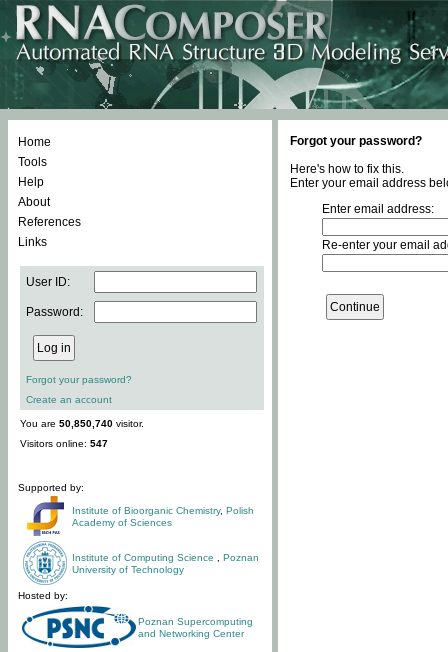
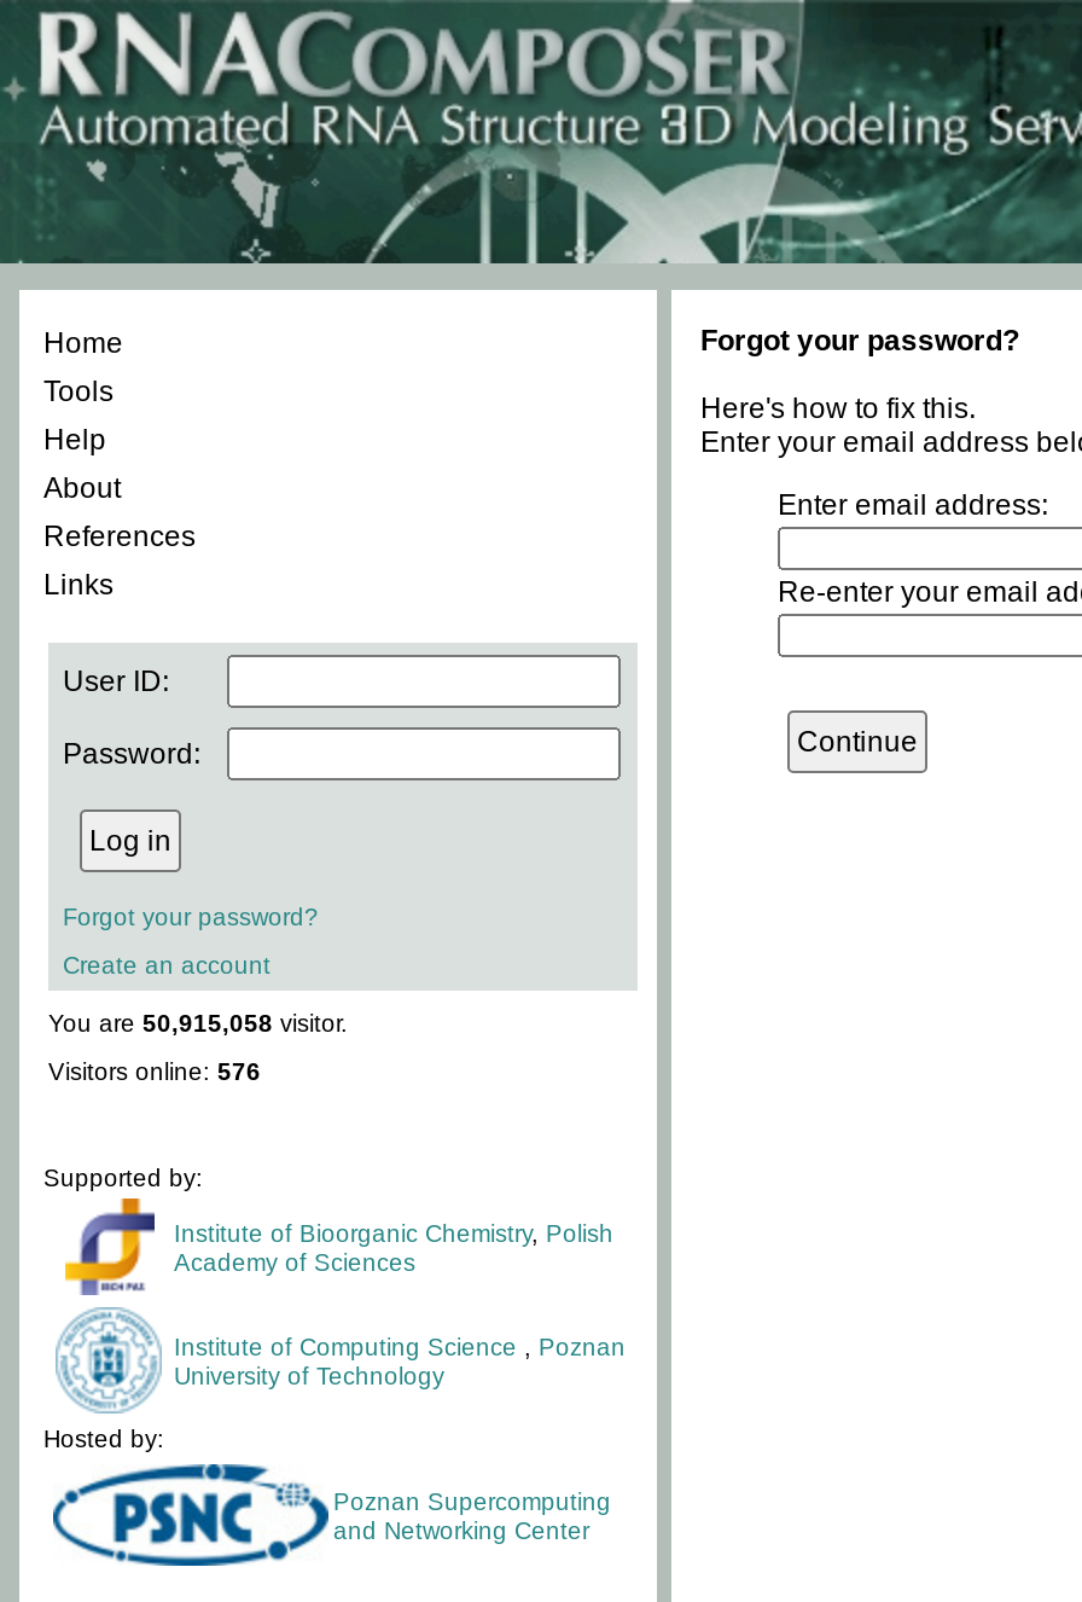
- You are 50,850,740 visitor.
+ You are 50,915,058 visitor.

- Visitors online: 547
+ Visitors online: 576
